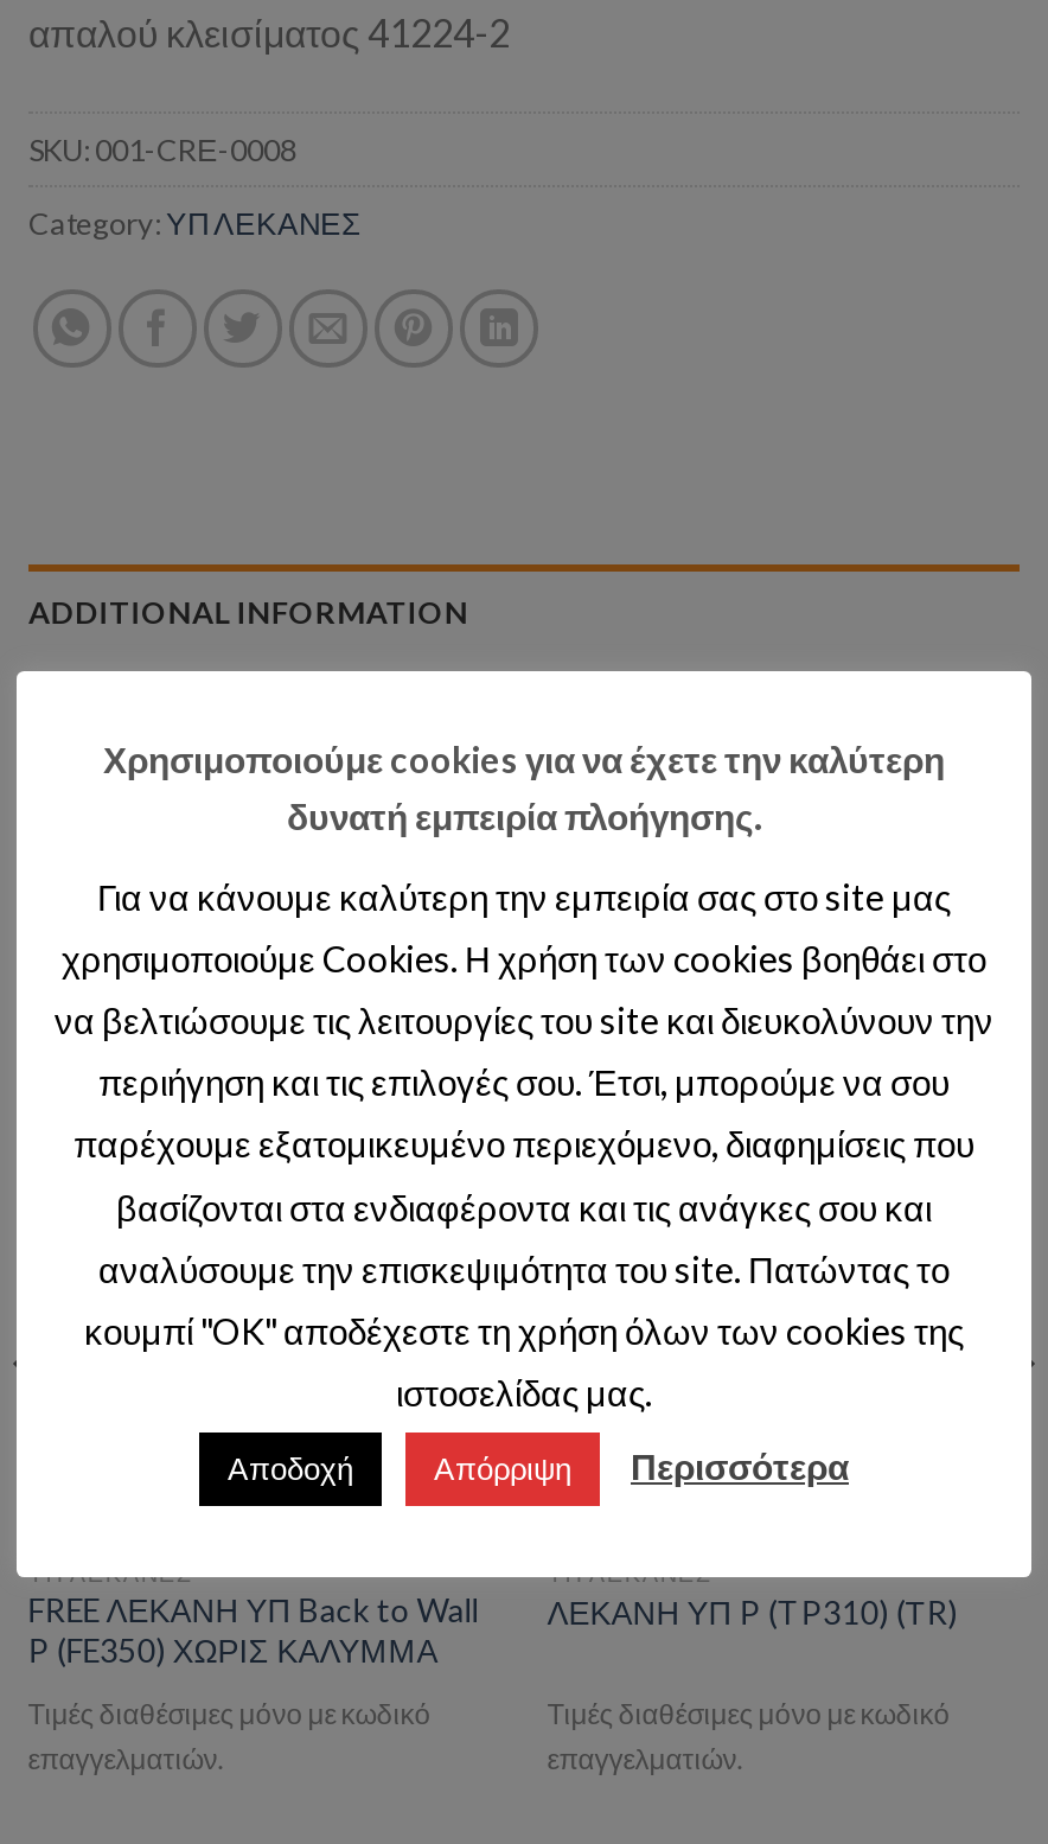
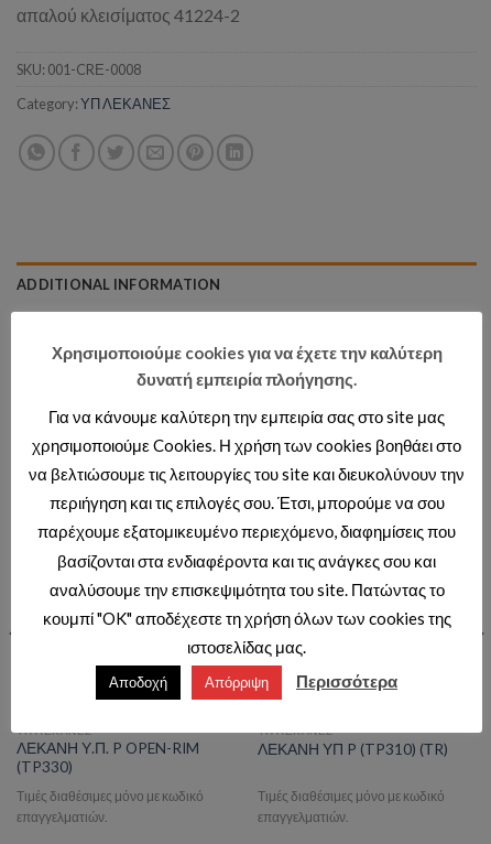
- FREE ΛΕΚΑΝΗ ΥΠ Back to Wall
- P (FE350) ΧΩΡΙΣ ΚΑΛΥΜΜΑ
+ ΛΕΚΑΝΗ Υ.Π. P OPEN-RIM
+ (TP330)
